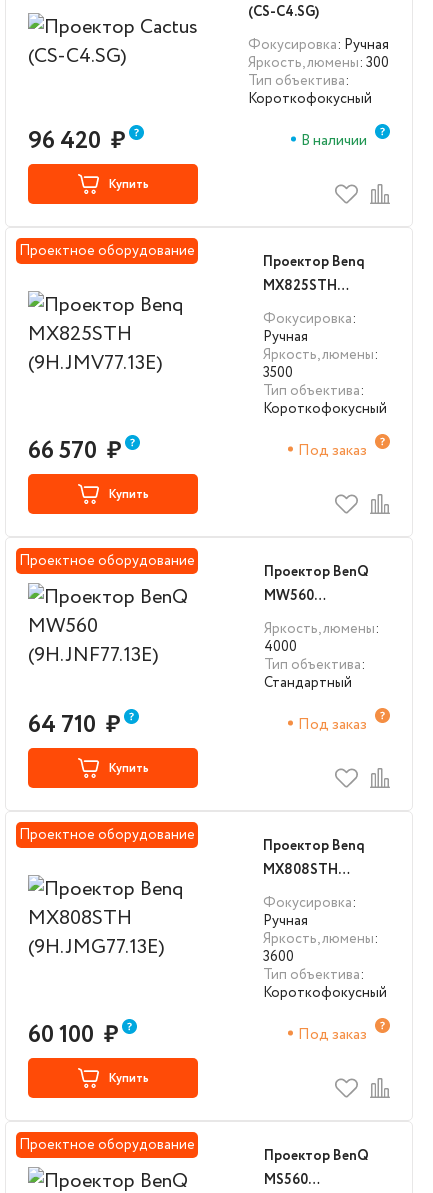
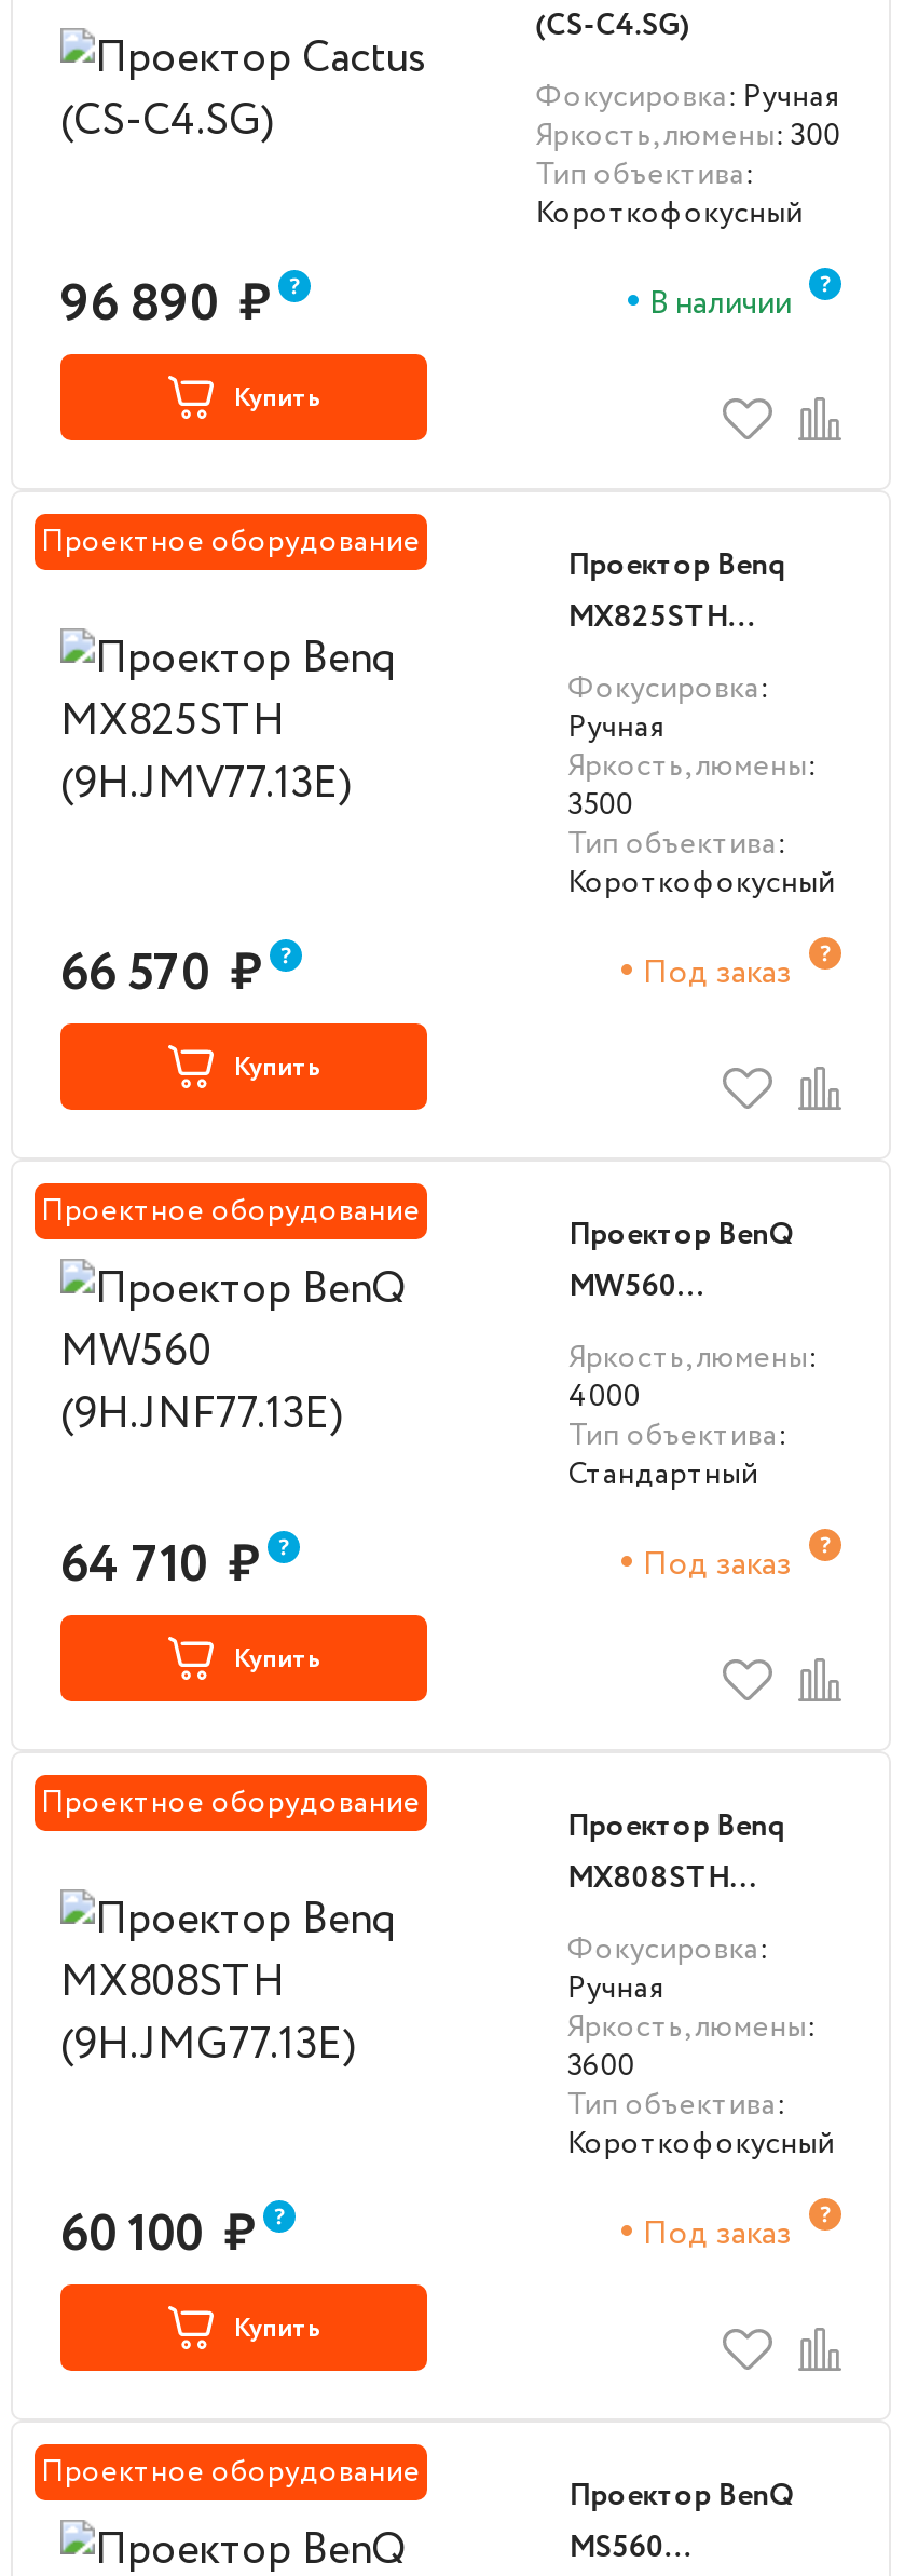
- 96 420 ₽
+ 96 890 ₽
